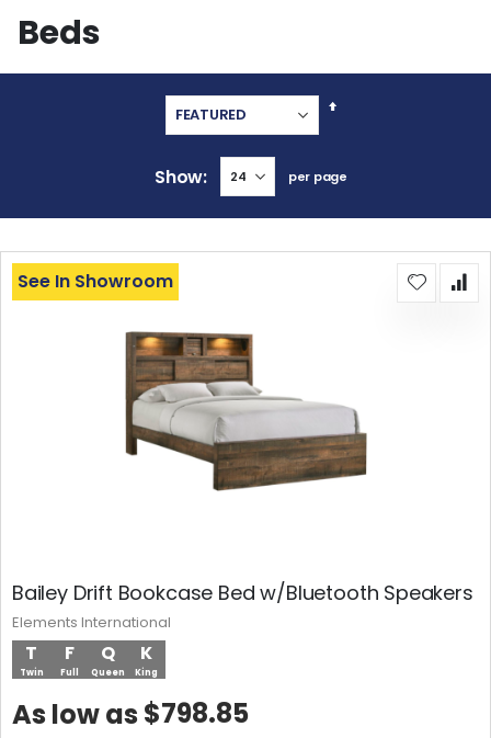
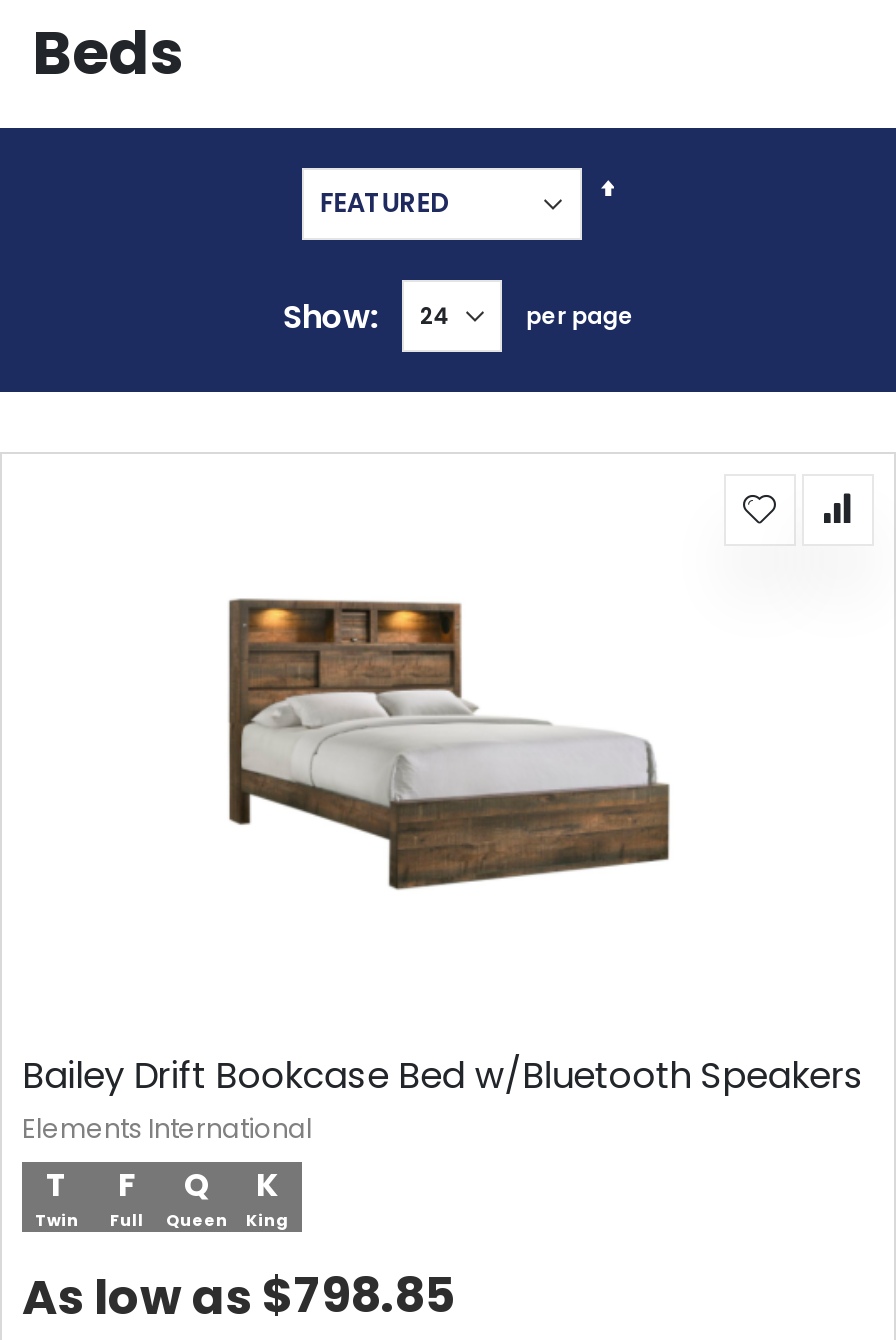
- See In Showroom
